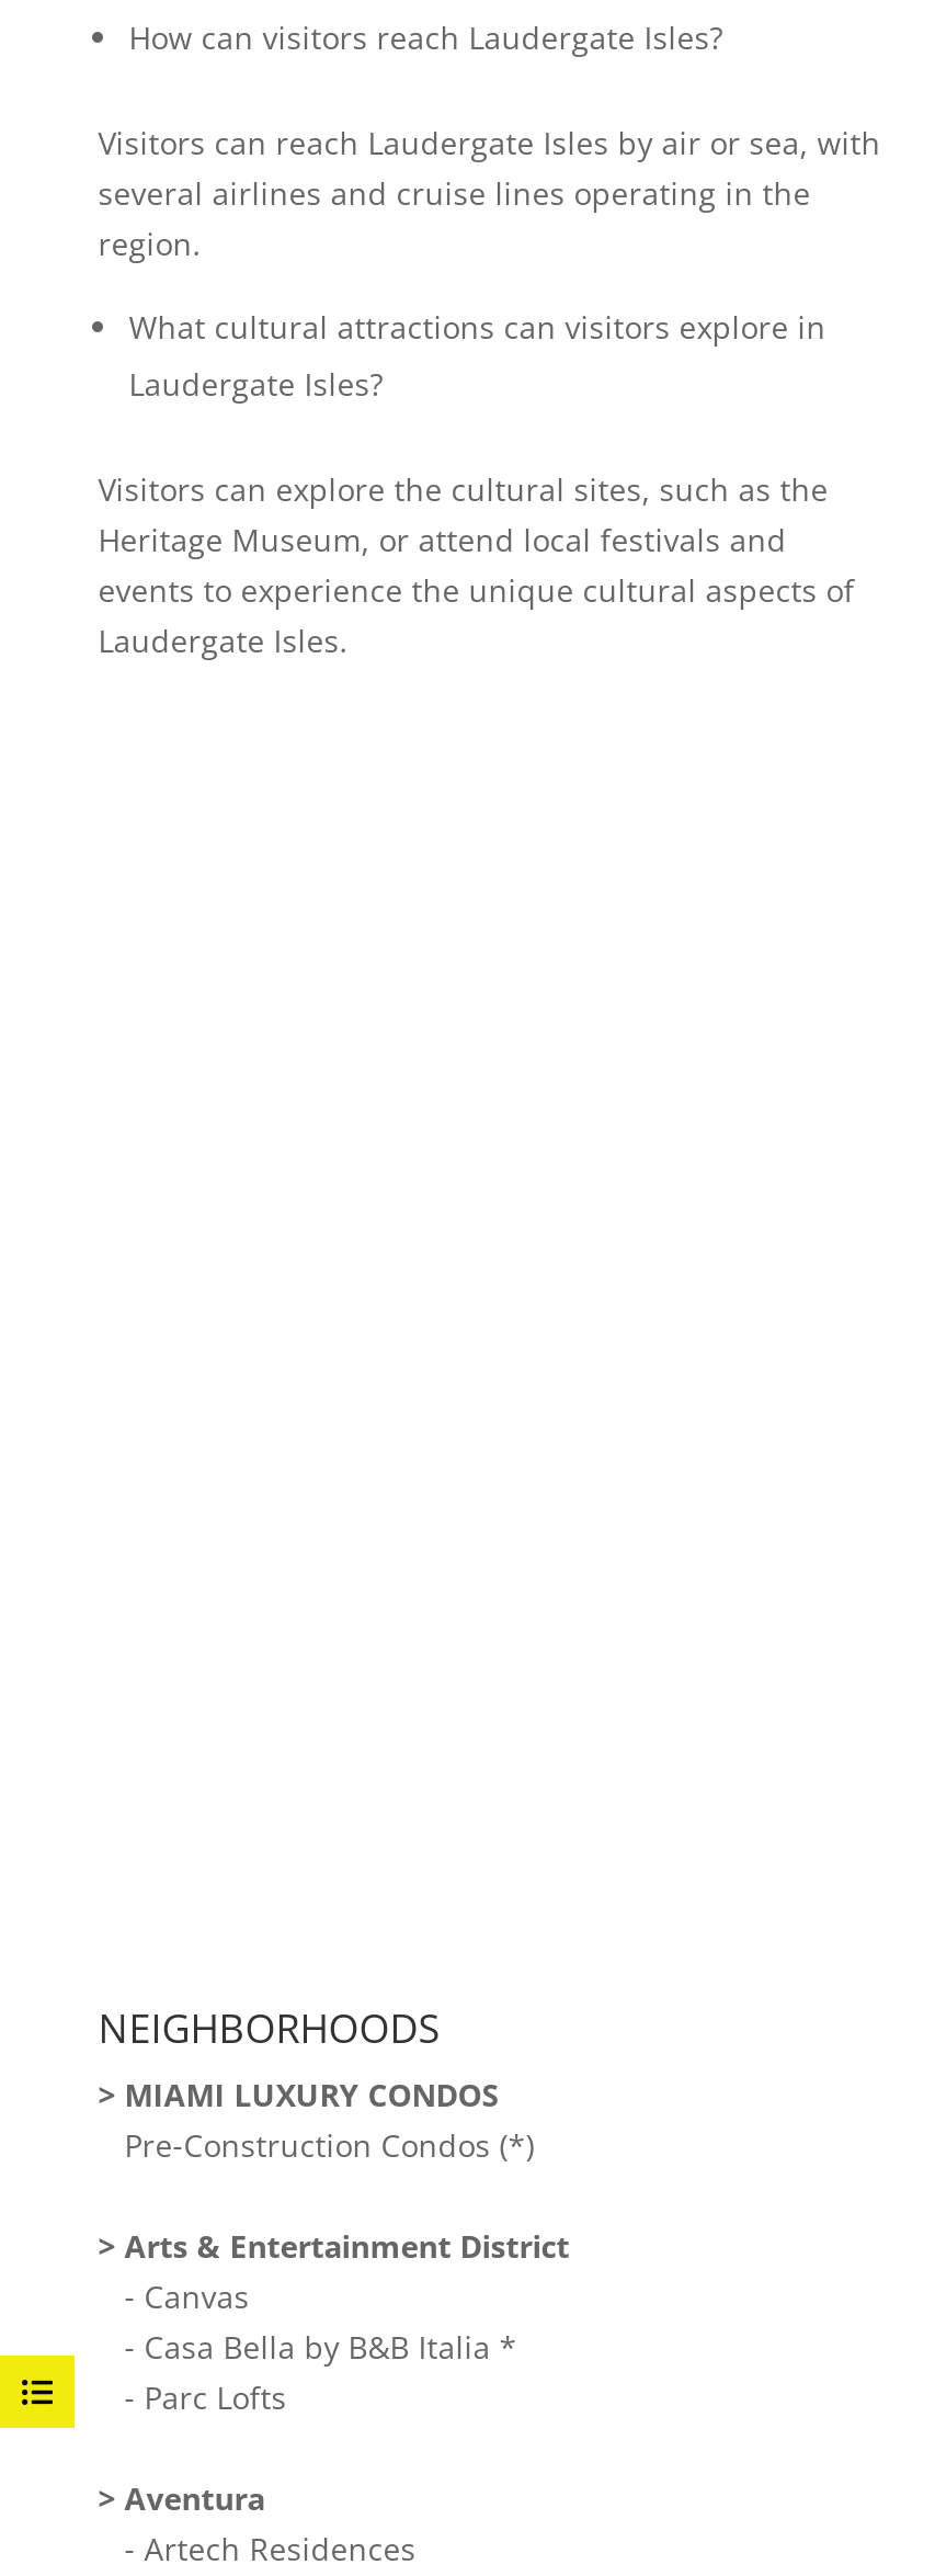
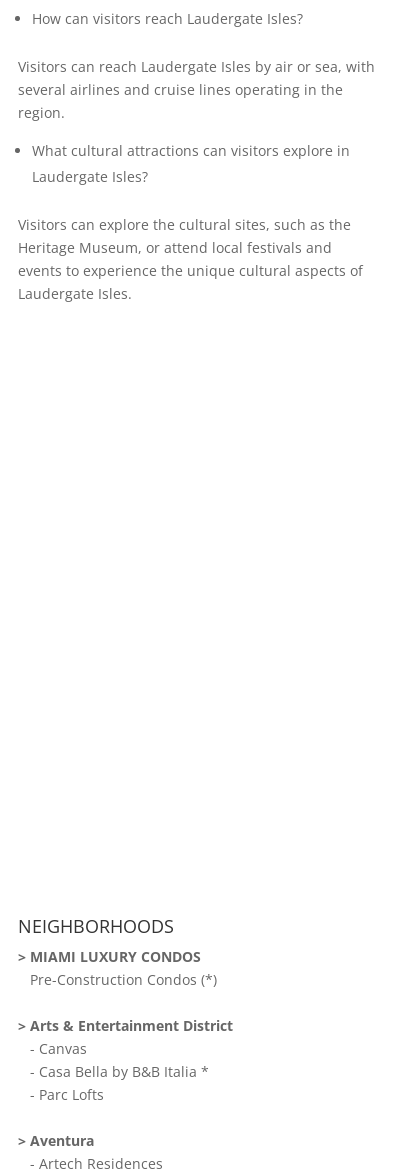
- [image]
